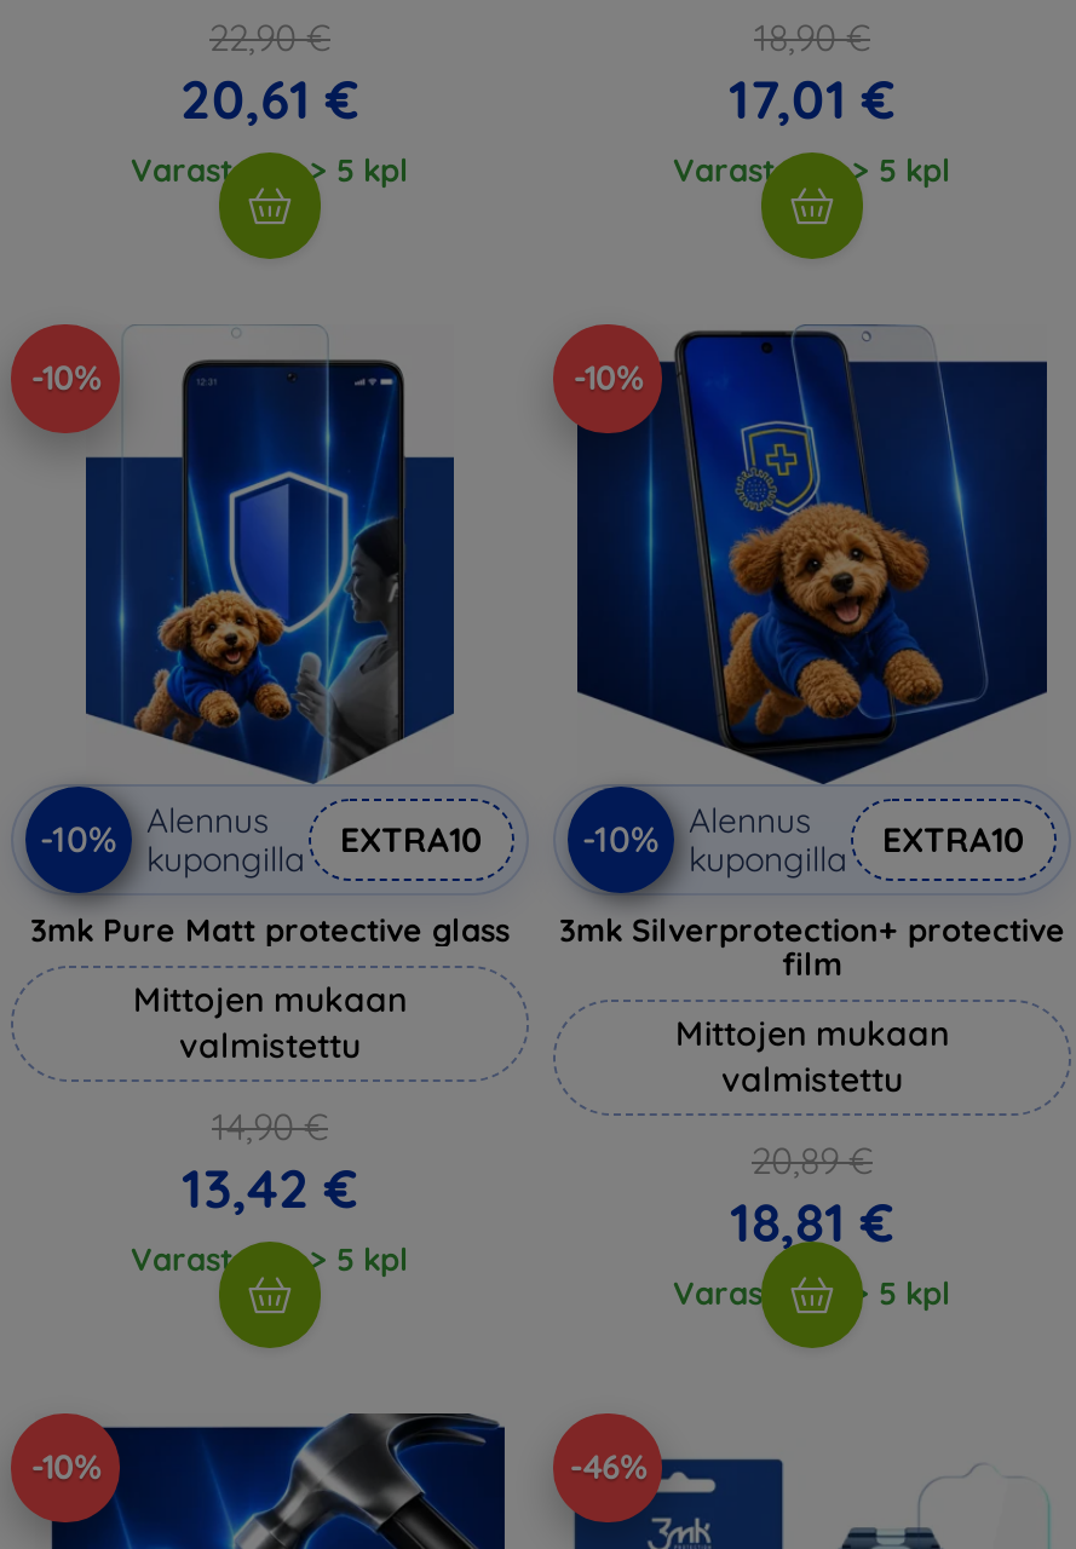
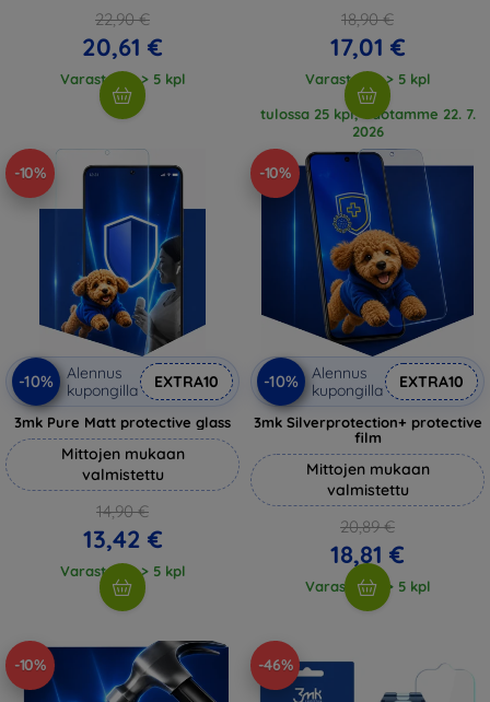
+ tulossa 25 kpl, odotamme 22. 7.
+ 2026
